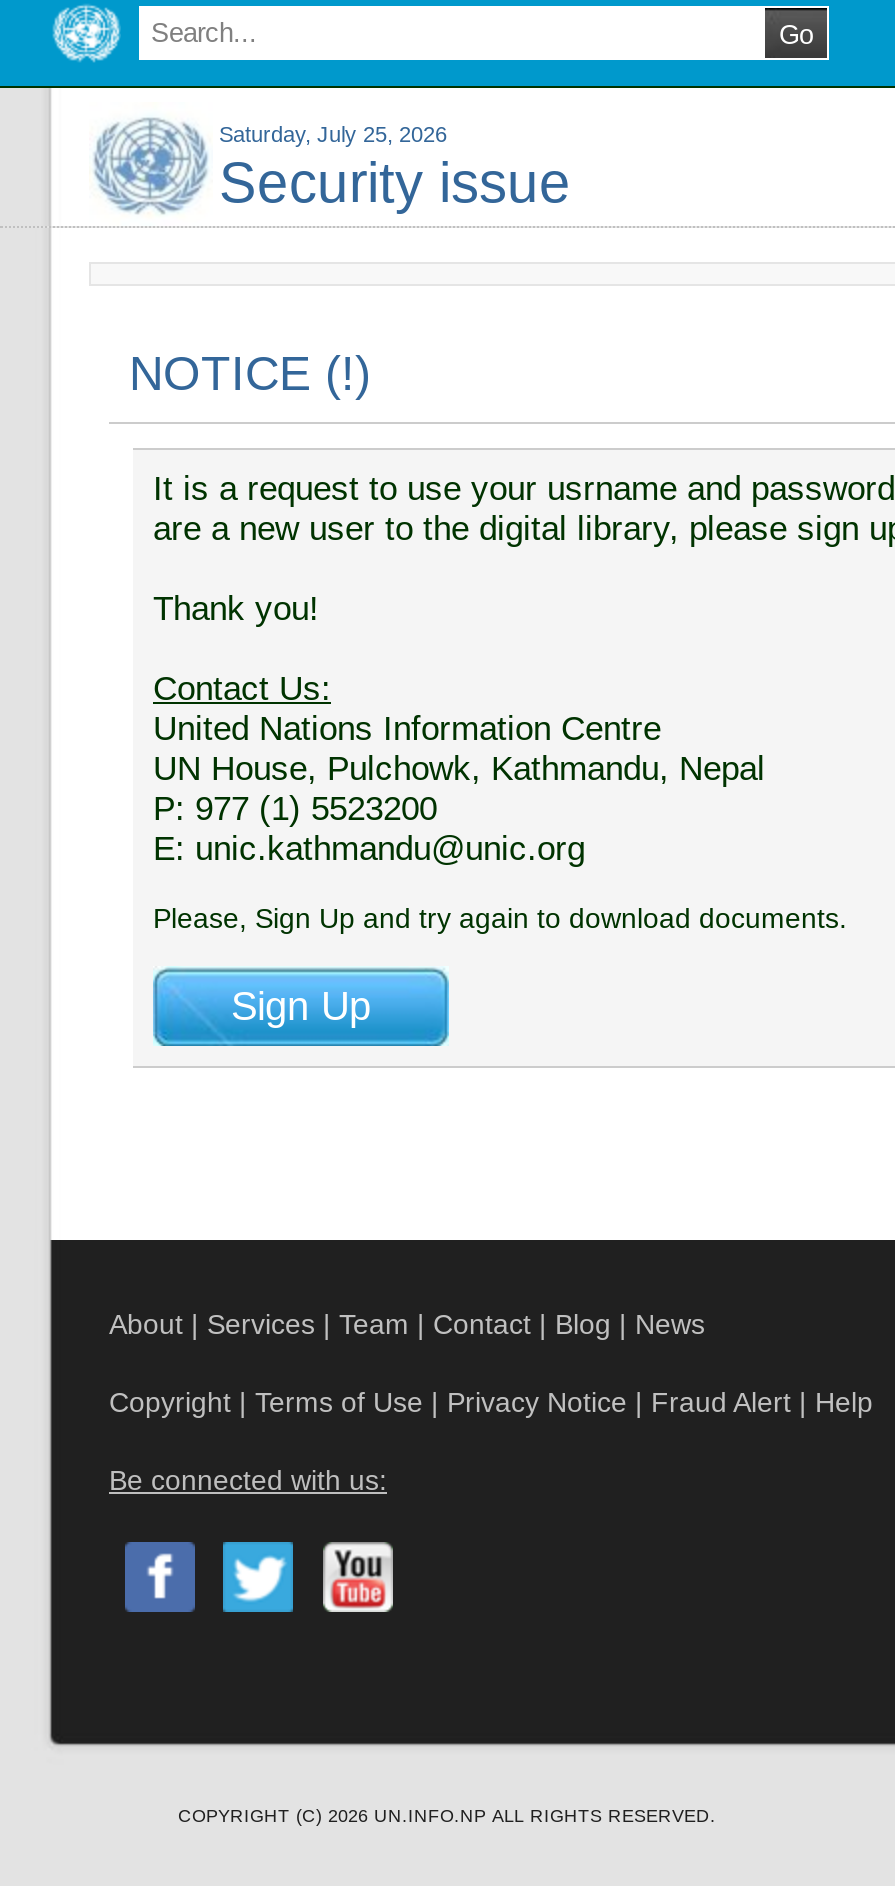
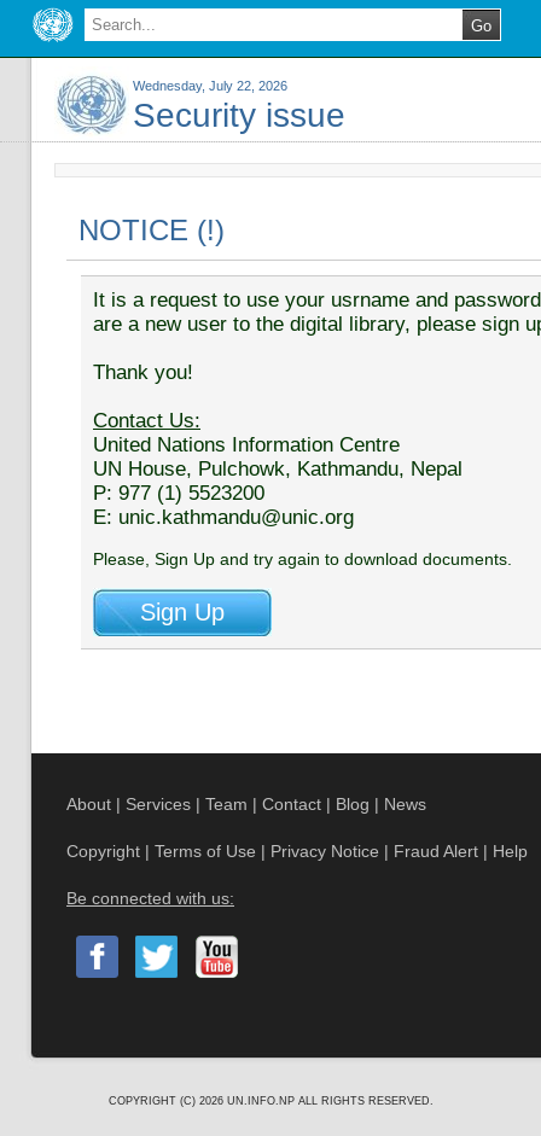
- Saturday, July 25, 2026
+ Wednesday, July 22, 2026
